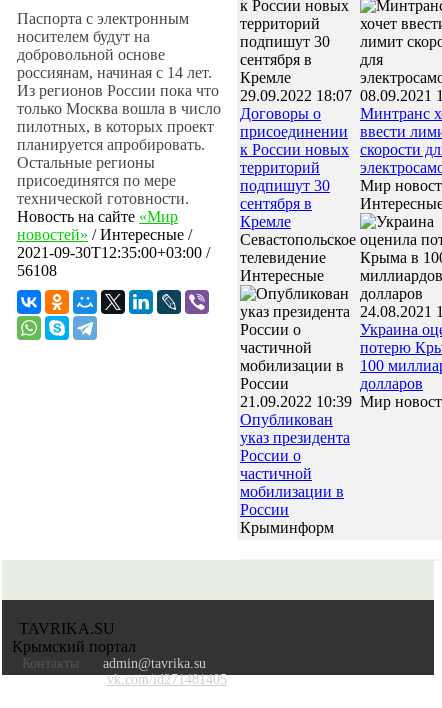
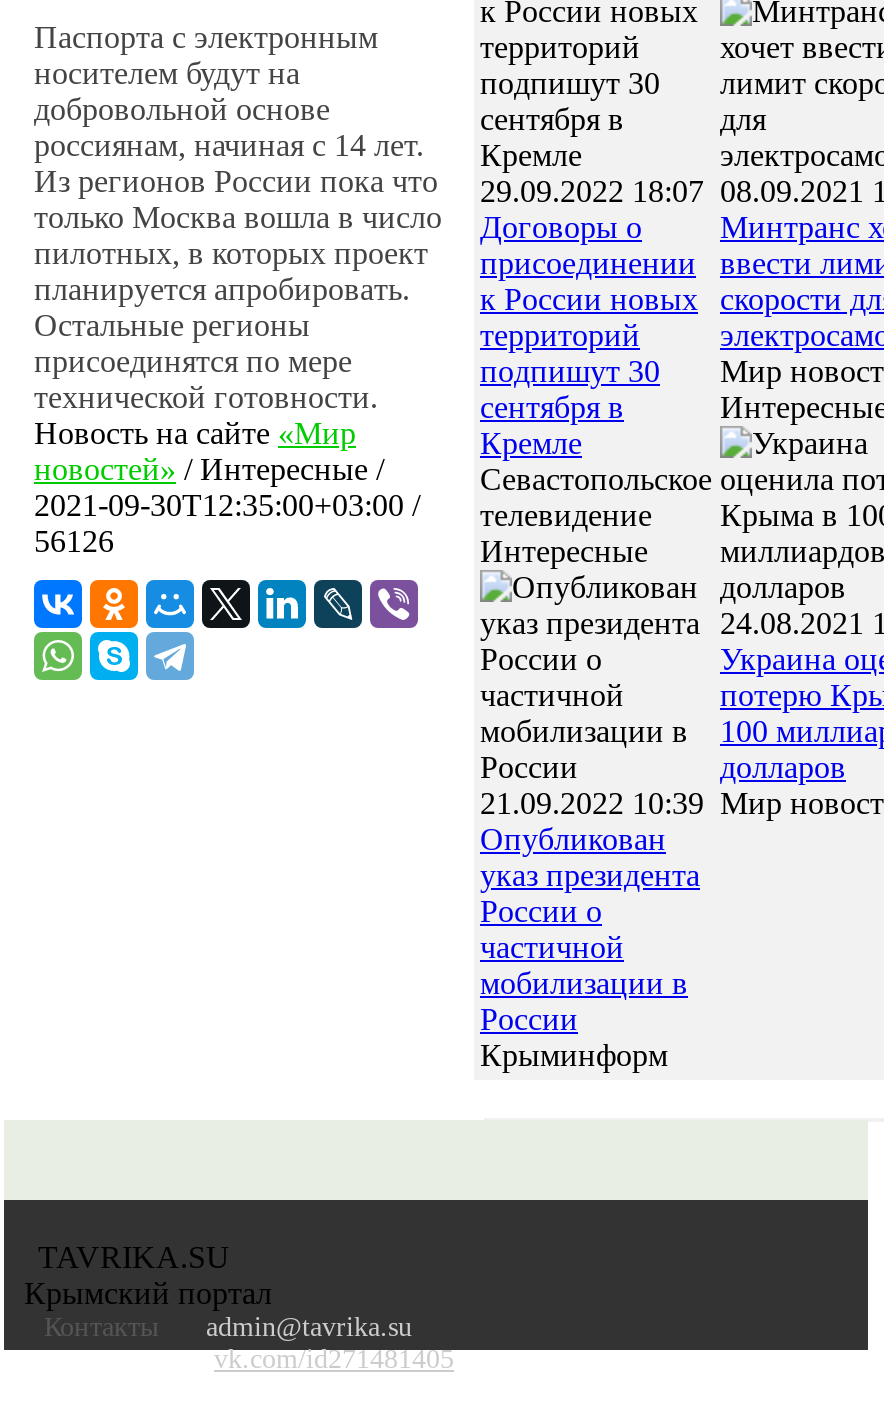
- 56108
+ 56126
